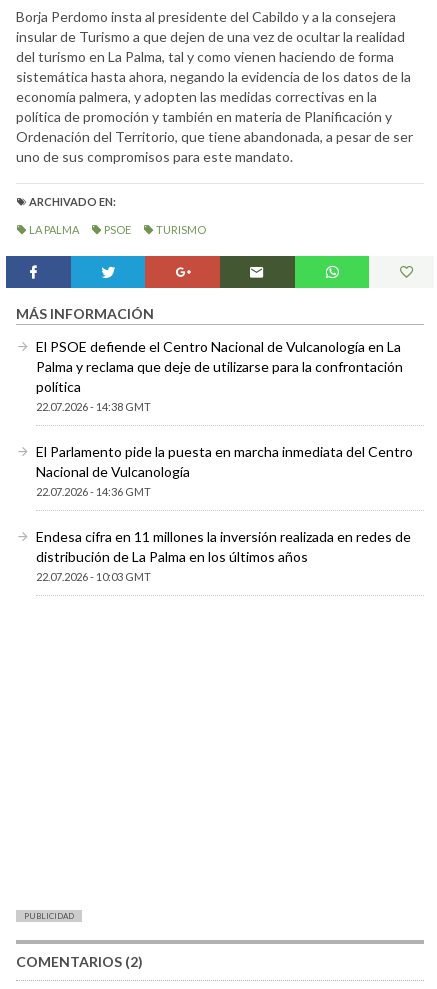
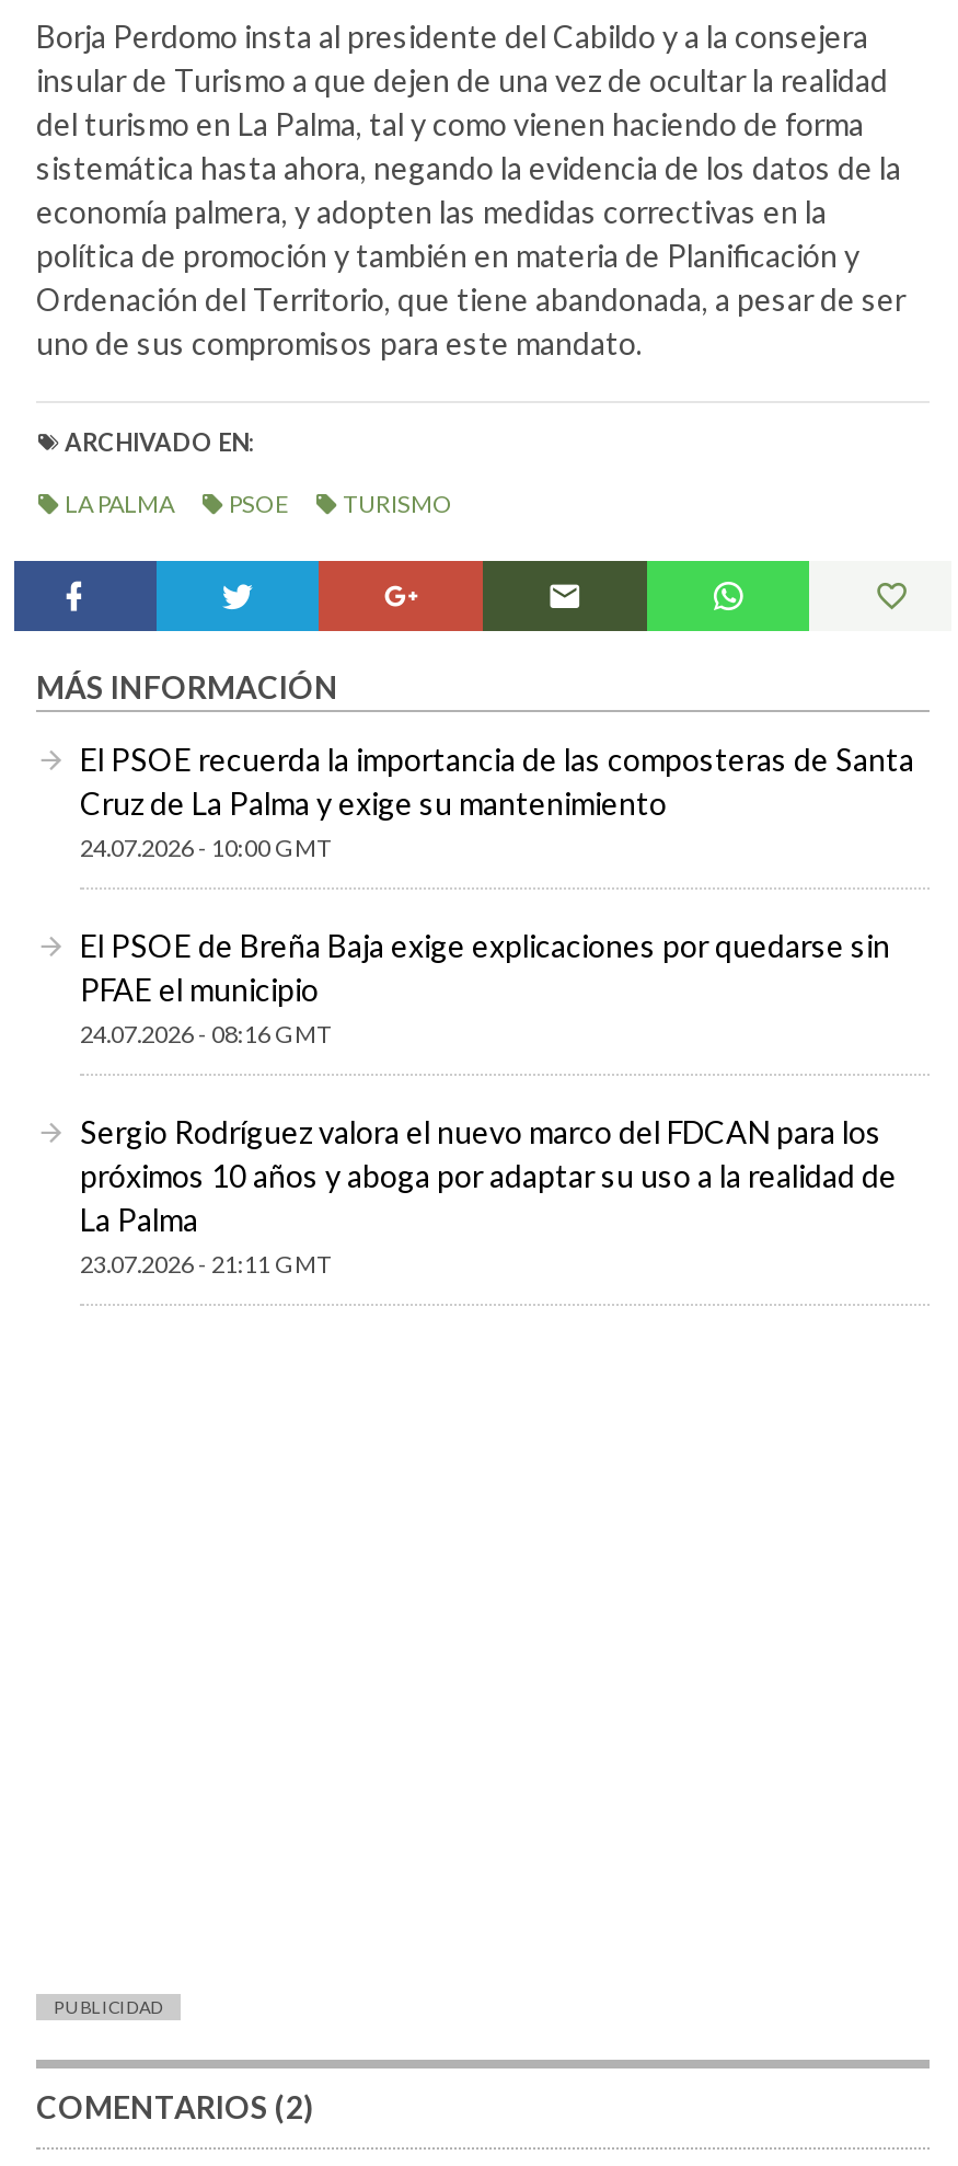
- El PSOE defiende el Centro Nacional de Vulcanología en La
- Palma y reclama que deje de utilizarse para la confrontación
- política
- 22.07.2026 - 14:38 GMT
+ El PSOE recuerda la importancia de las composteras de Santa
+ Cruz de La Palma y exige su mantenimiento
+ 24.07.2026 - 10:00 GMT

- El Parlamento pide la puesta en marcha inmediata del Centro
- Nacional de Vulcanología
- 22.07.2026 - 14:36 GMT
+ El PSOE de Breña Baja exige explicaciones por quedarse sin
+ PFAE el municipio
+ 24.07.2026 - 08:16 GMT

- Endesa cifra en 11 millones la inversión realizada en redes de
- distribución de La Palma en los últimos años
- 22.07.2026 - 10:03 GMT
+ Sergio Rodríguez valora el nuevo marco del FDCAN para los
+ próximos 10 años y aboga por adaptar su uso a la realidad de
+ La Palma
+ 23.07.2026 - 21:11 GMT
